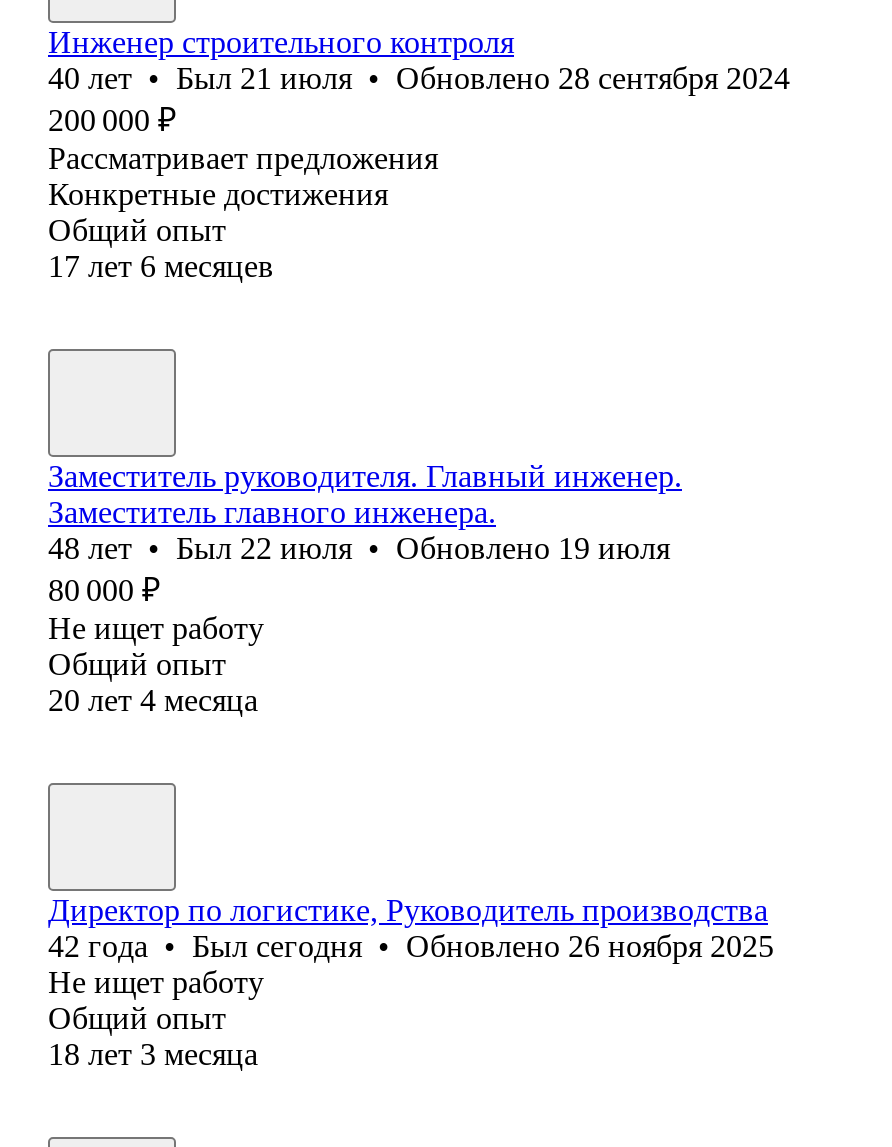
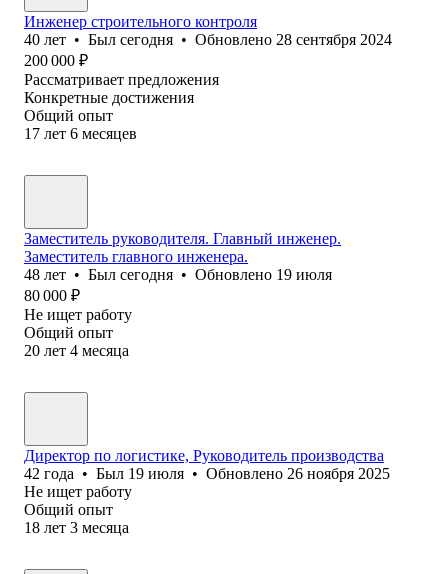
- 40 лет • Был 21 июля • Обновлено 28 сентября 2024
+ 40 лет • Был сегодня • Обновлено 28 сентября 2024

- 48 лет • Был 22 июля • Обновлено 19 июля
+ 48 лет • Был сегодня • Обновлено 19 июля

- 42 года • Был сегодня • Обновлено 26 ноября 2025
+ 42 года • Был 19 июля • Обновлено 26 ноября 2025
